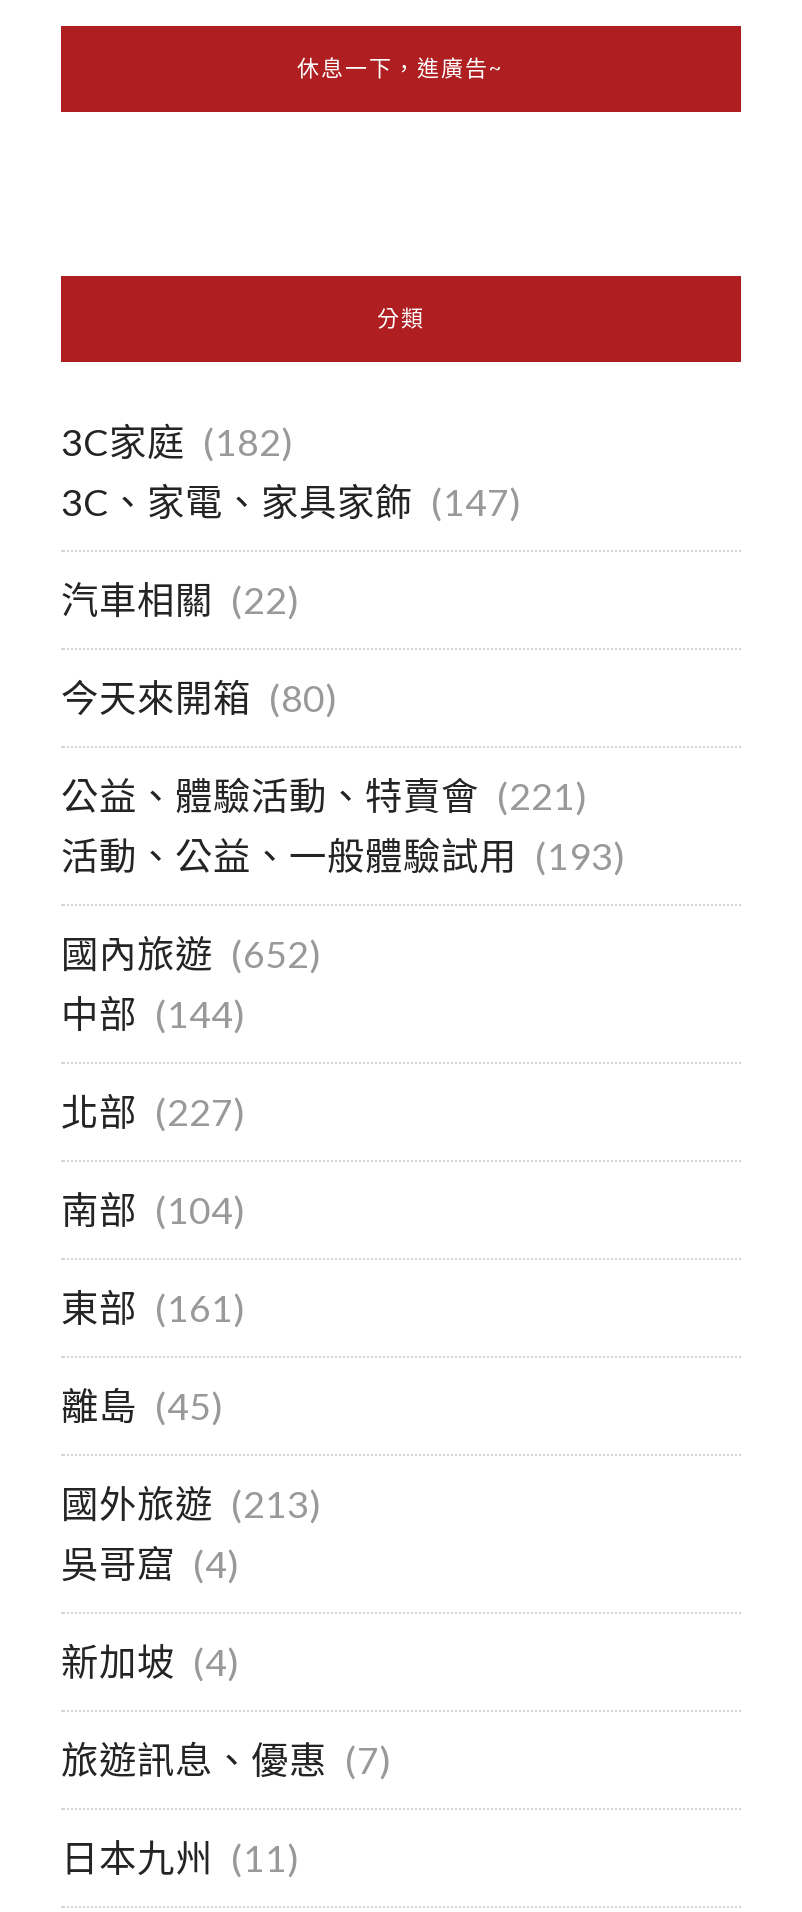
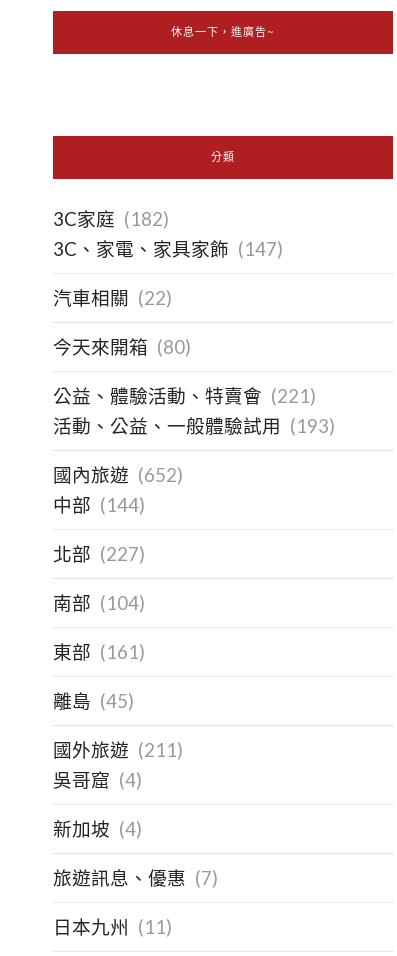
- 國外旅遊 (213)
+ 國外旅遊 (211)
